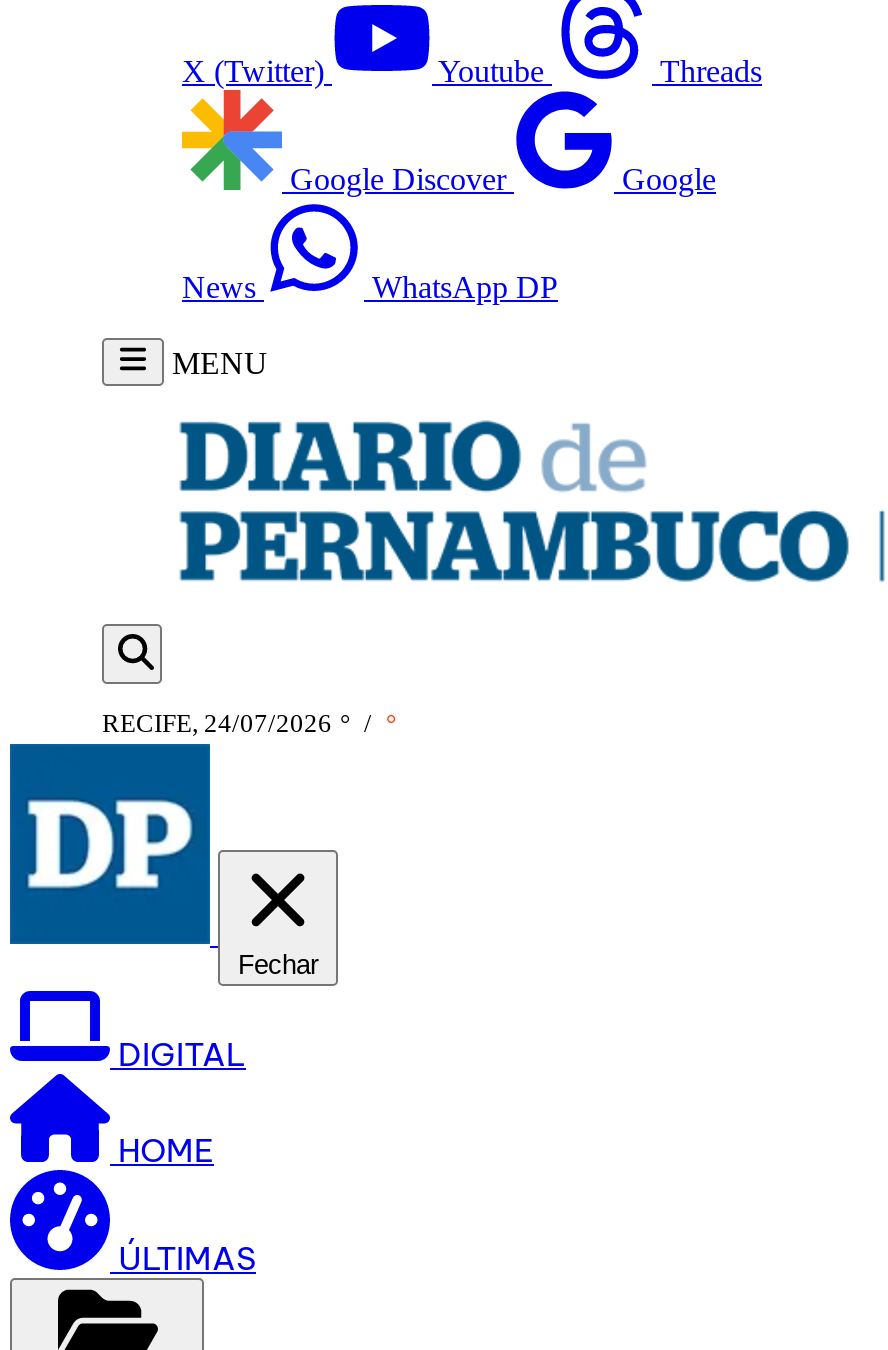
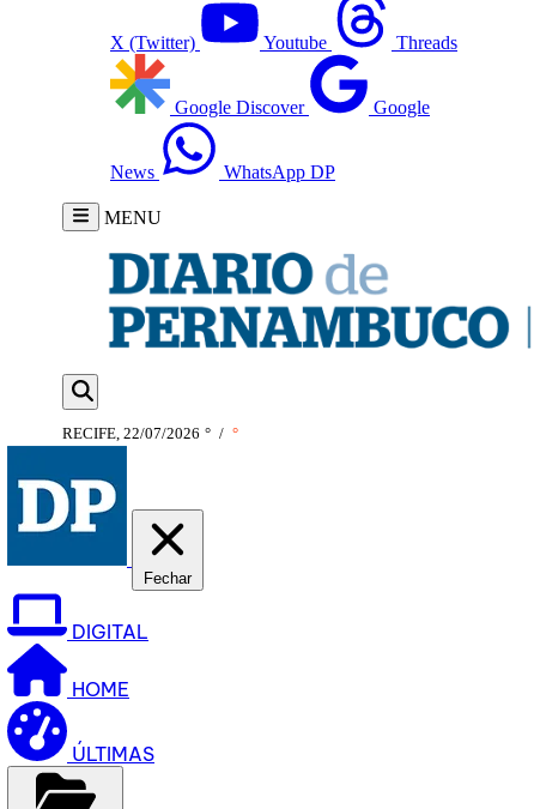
- RECIFE, 24/07/2026 ° / °
+ RECIFE, 22/07/2026 ° / °
